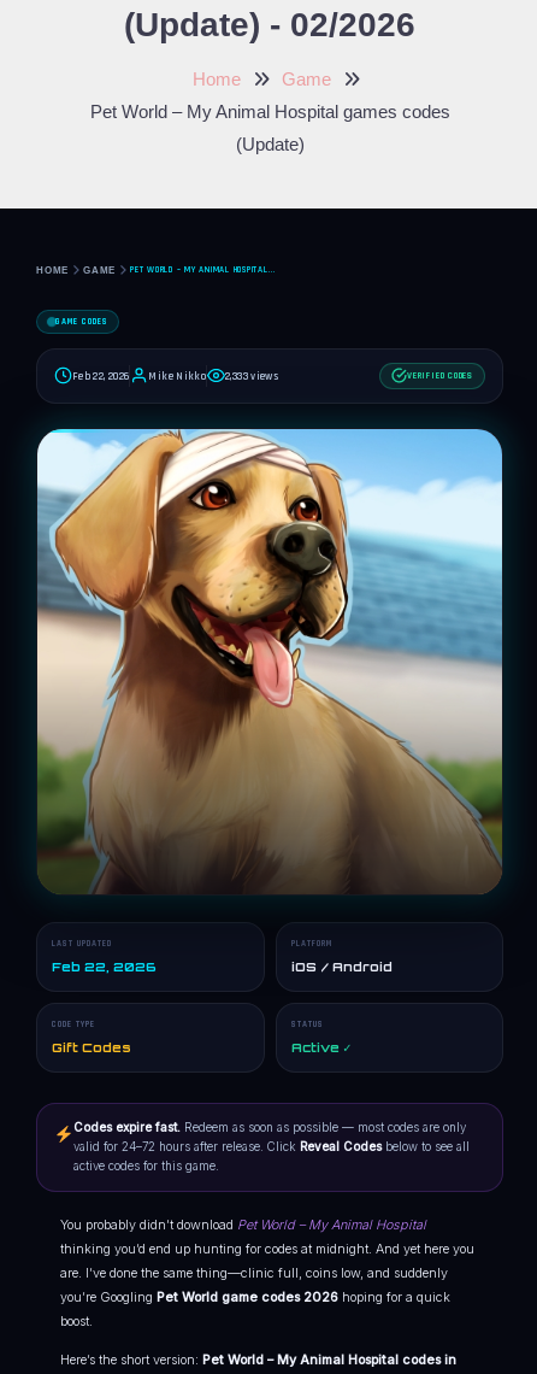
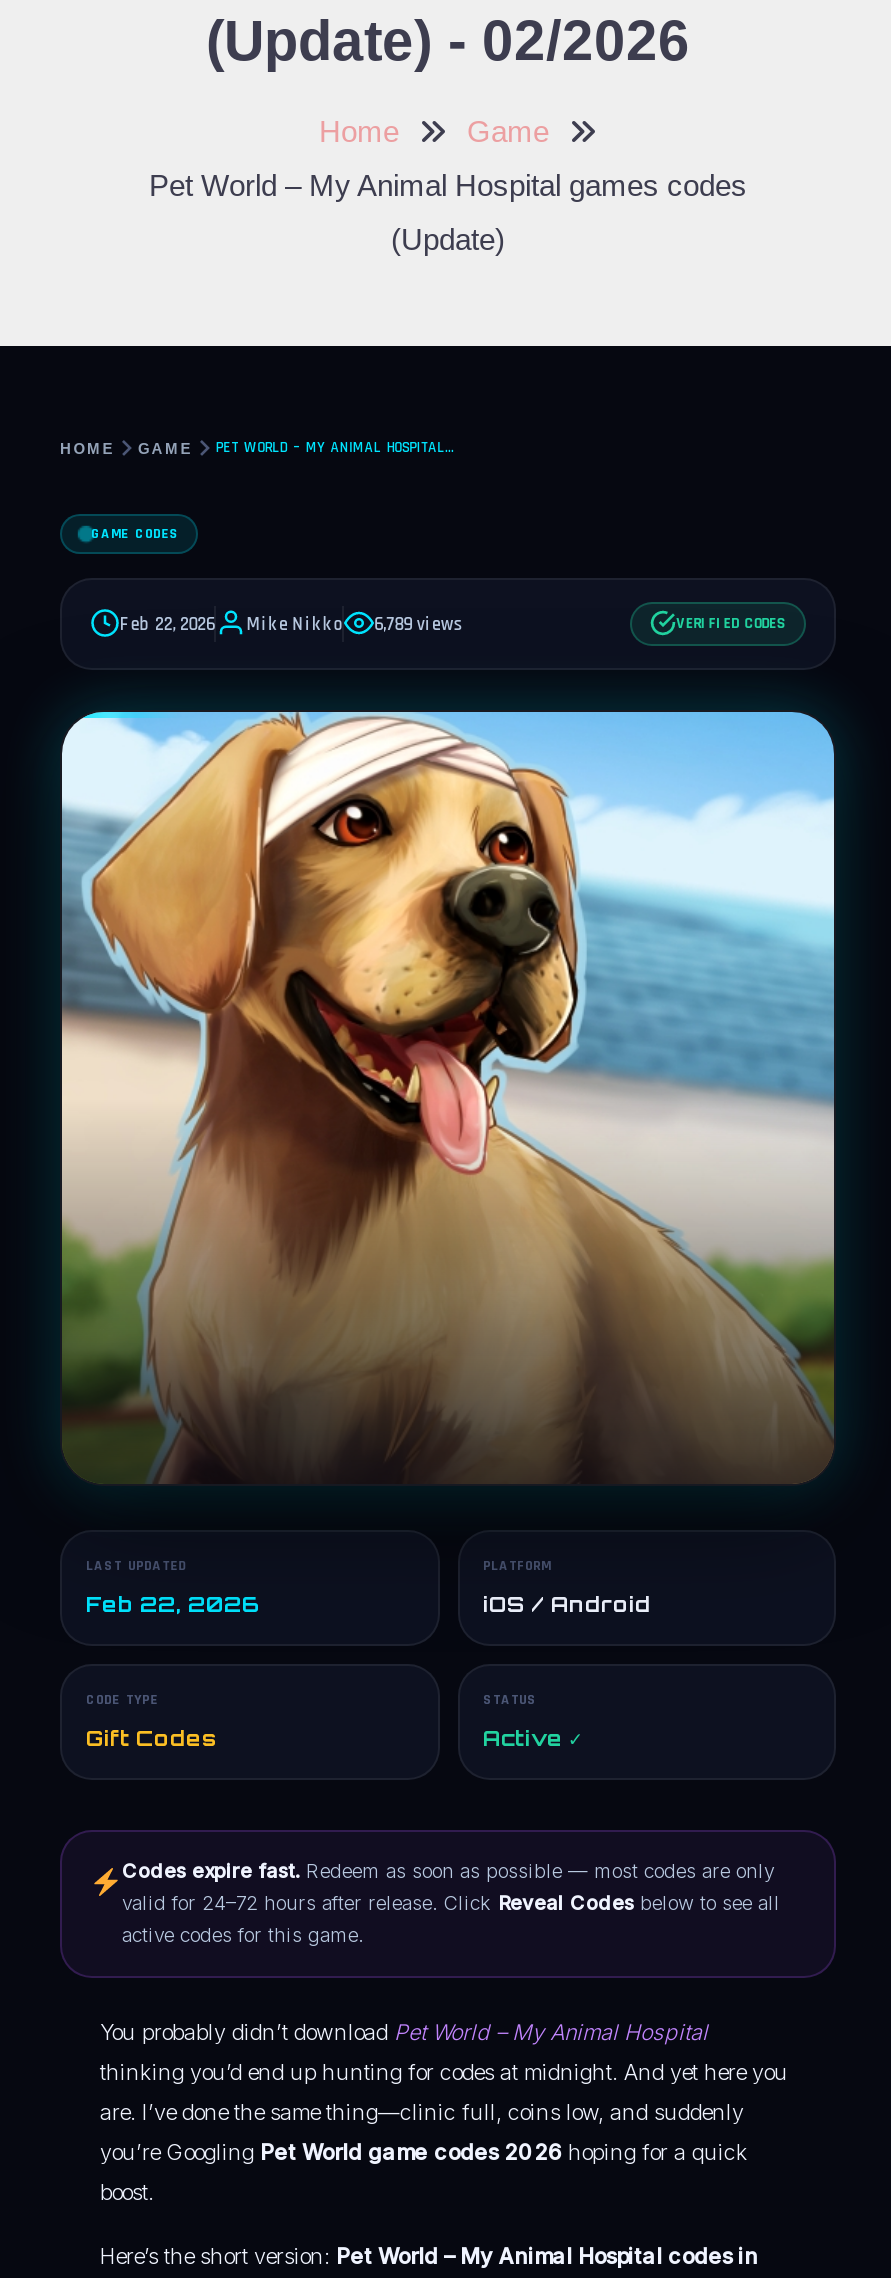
- Feb 22, 2026 Mike Nikko 2,333 views
+ Feb 22, 2026 Mike Nikko 6,789 views
